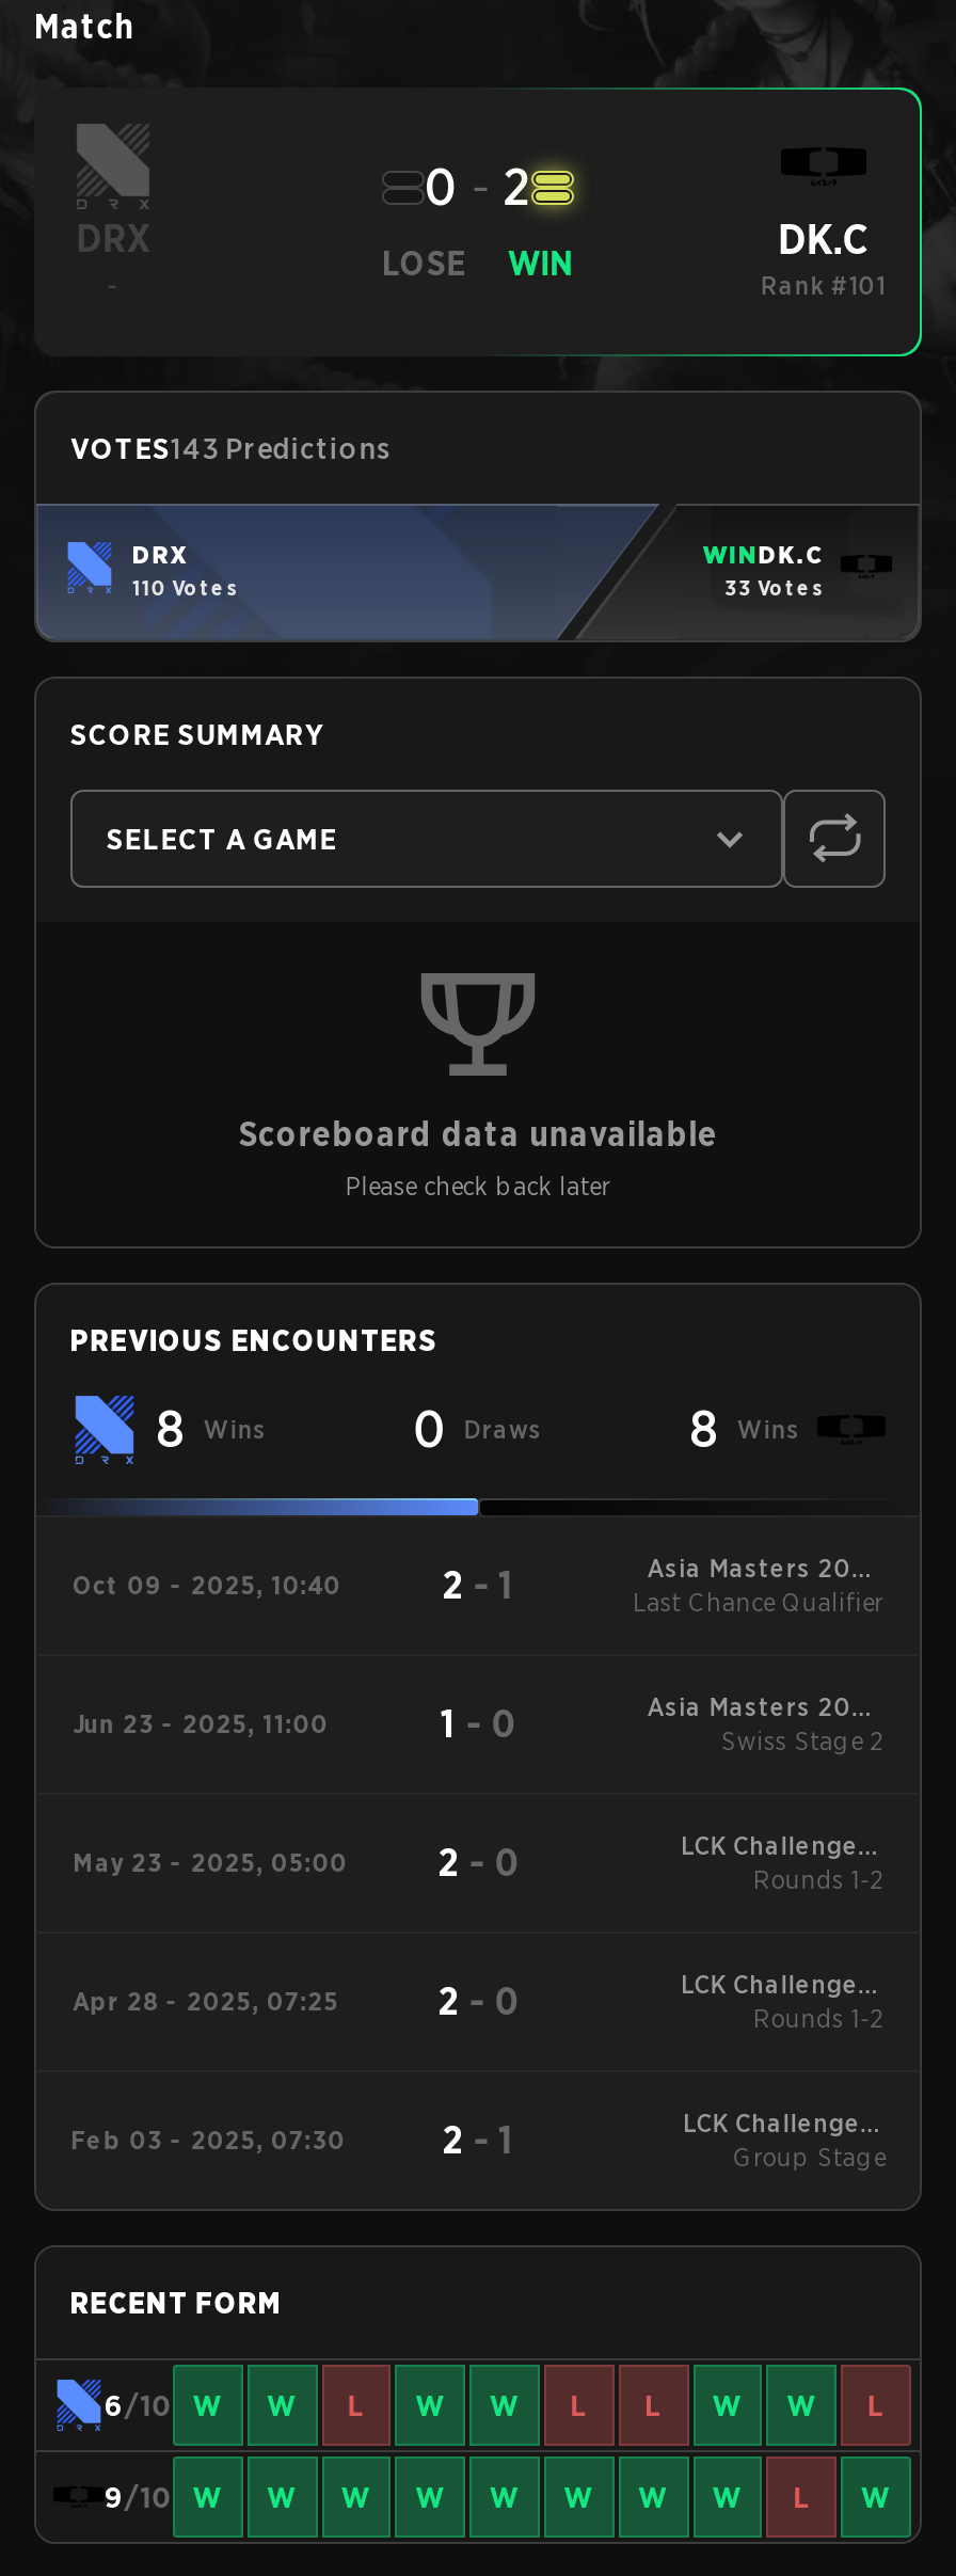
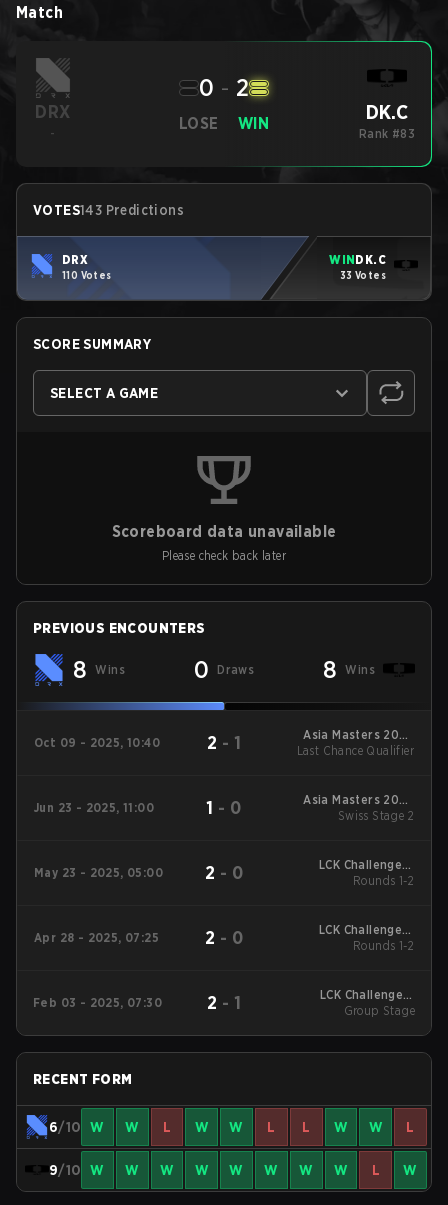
- Rank #101
+ Rank #83
